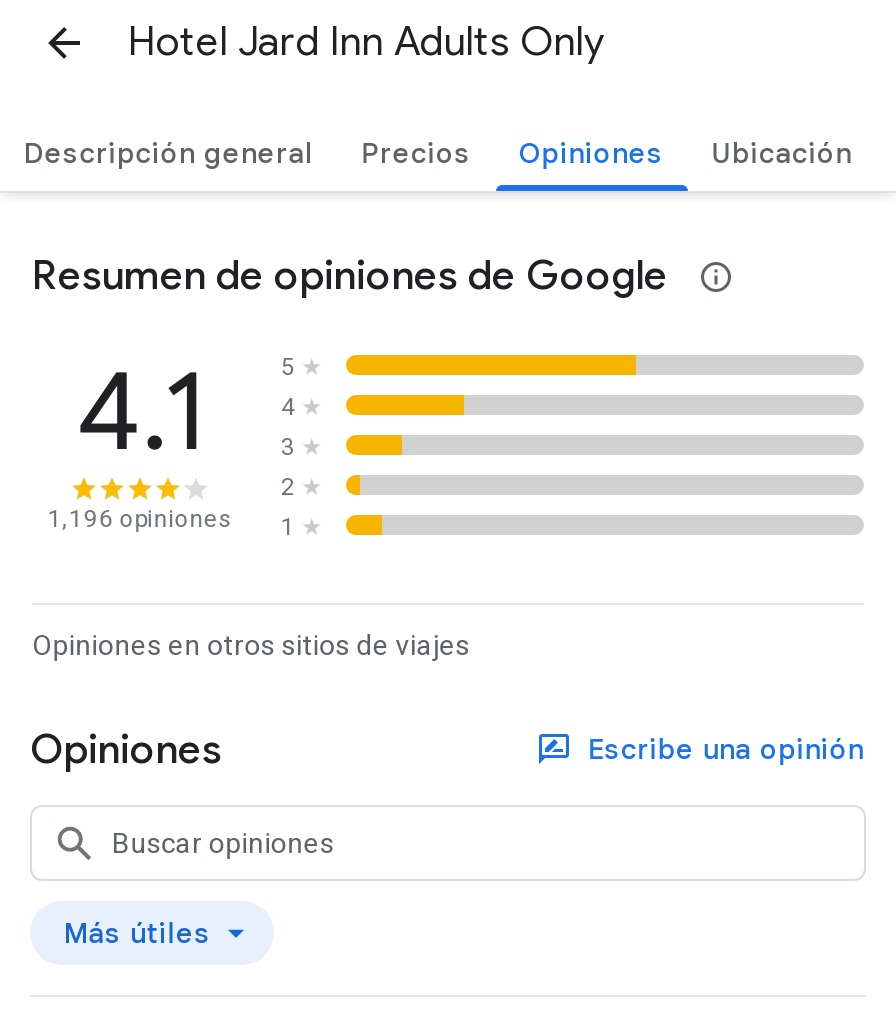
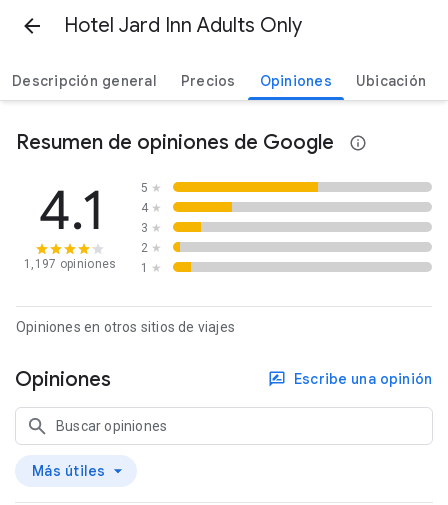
- 1,196 opiniones
+ 1,197 opiniones
